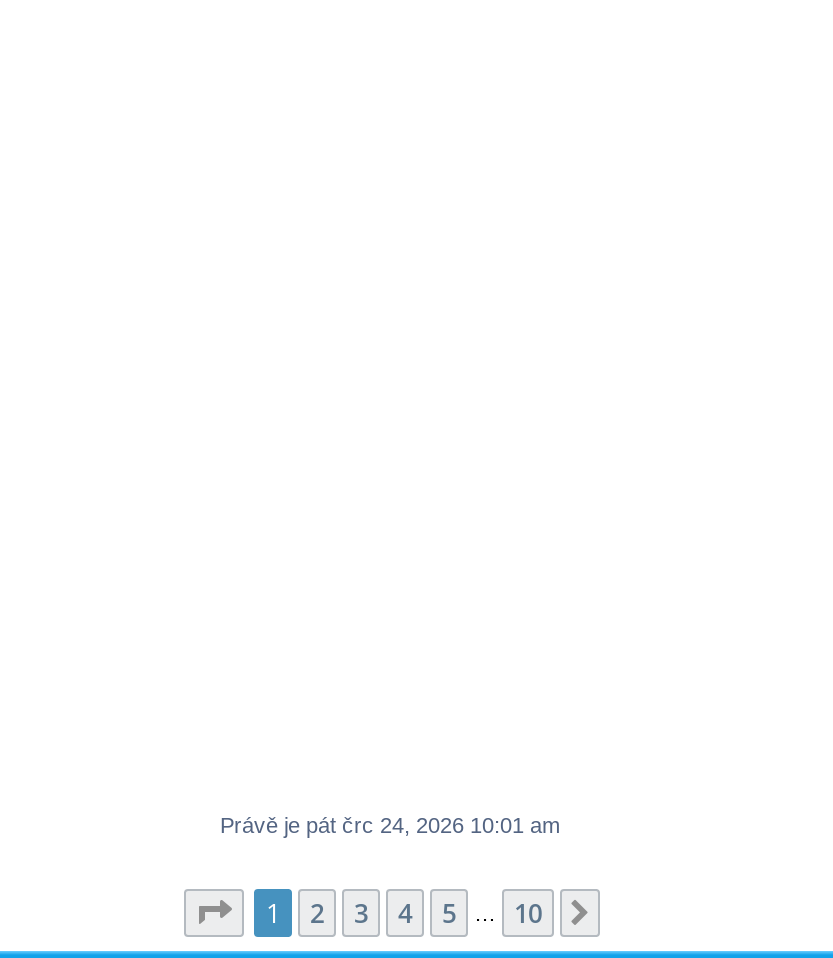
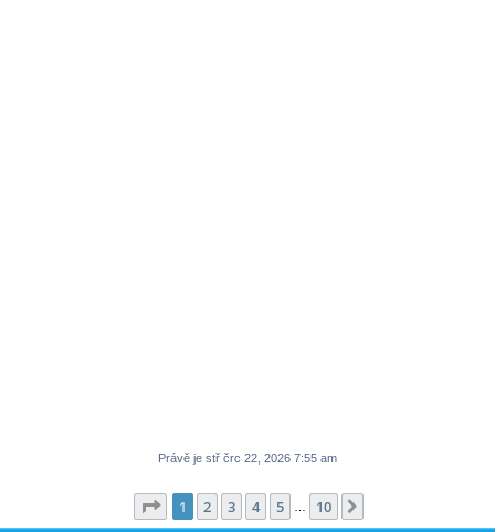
- Právě je pát črc 24, 2026 10:01 am
+ Právě je stř črc 22, 2026 7:55 am
